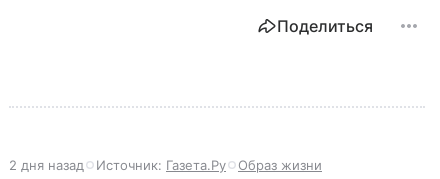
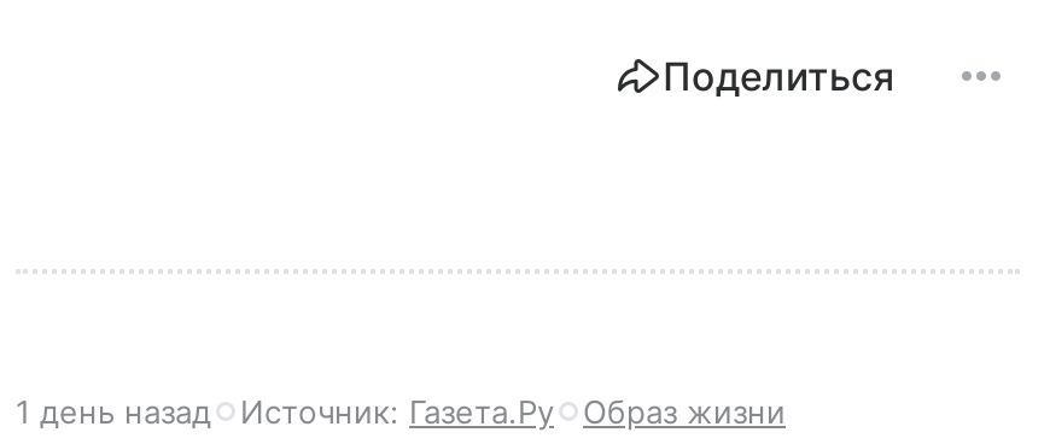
- 2 дня назад Источник: Газета.Ру Образ жизни
+ 1 день назад Источник: Газета.Ру Образ жизни
